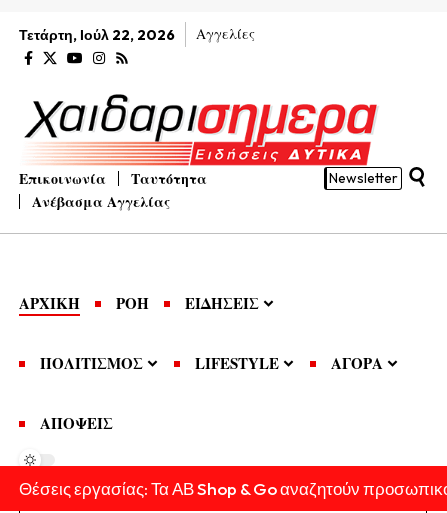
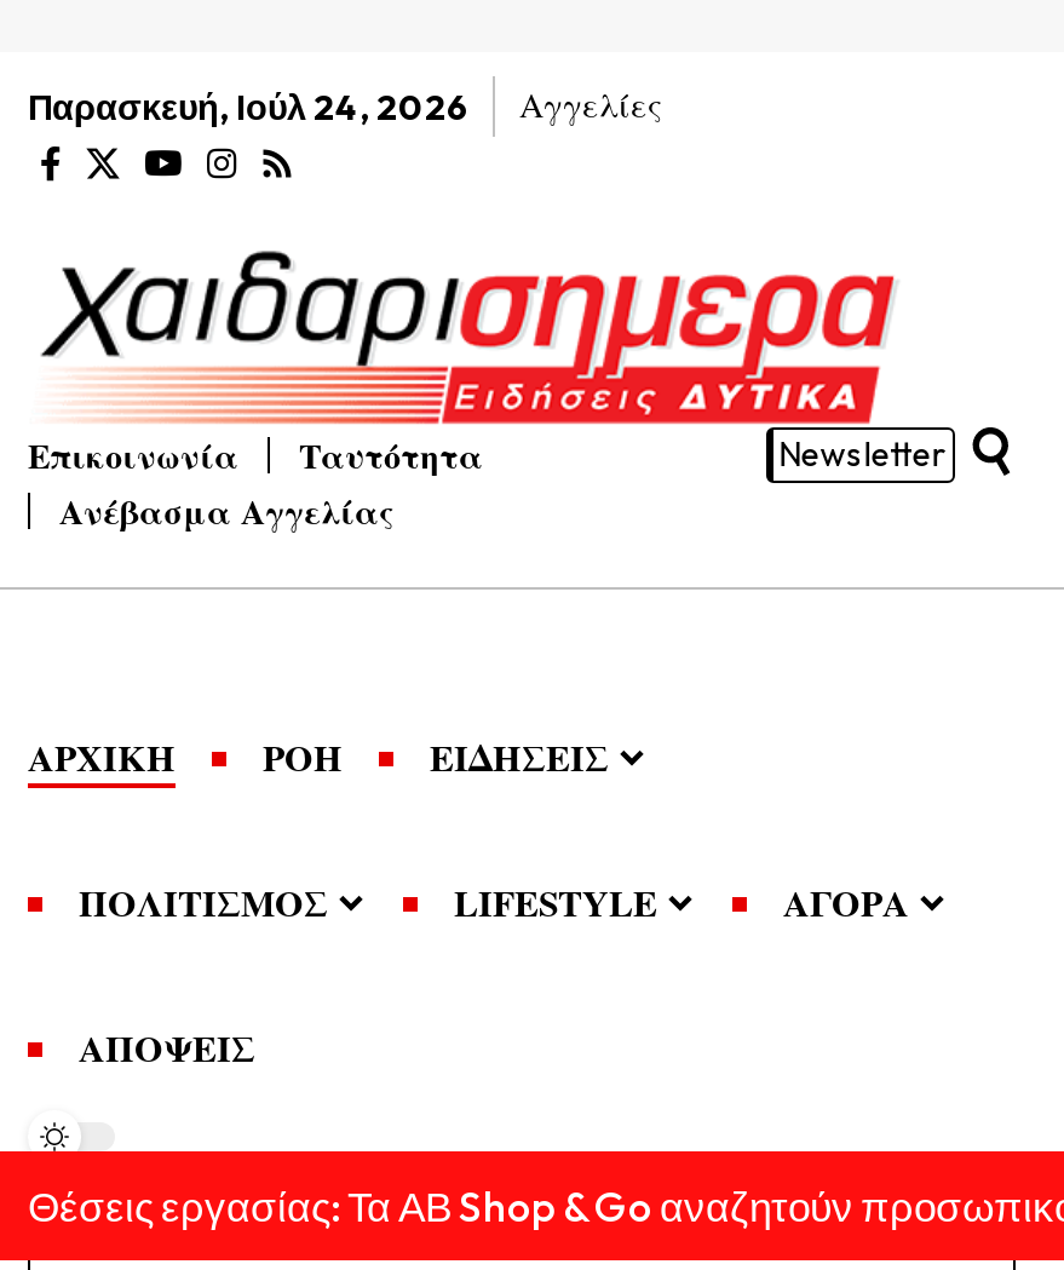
- Τετάρτη, Ιούλ 22, 2026
+ Παρασκευή, Ιούλ 24, 2026
